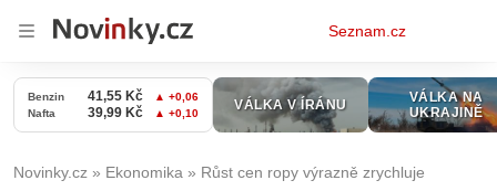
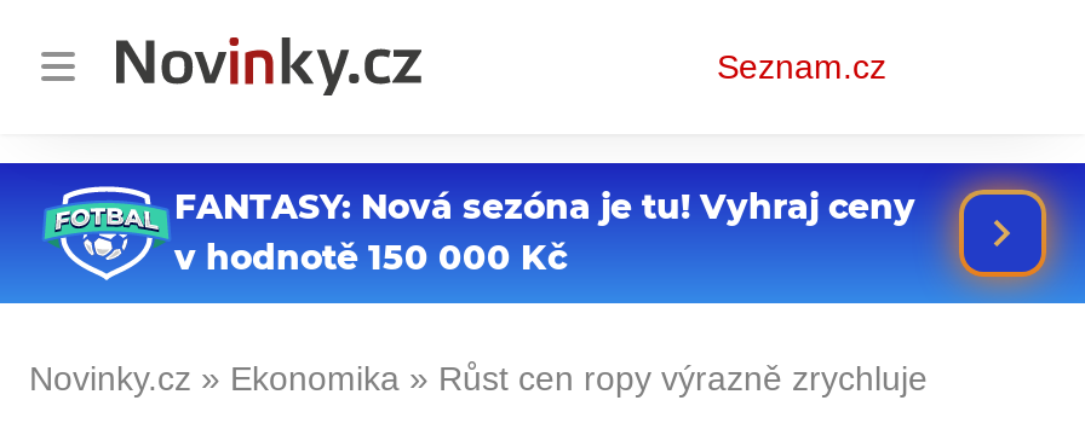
- [image]
+ [image]
